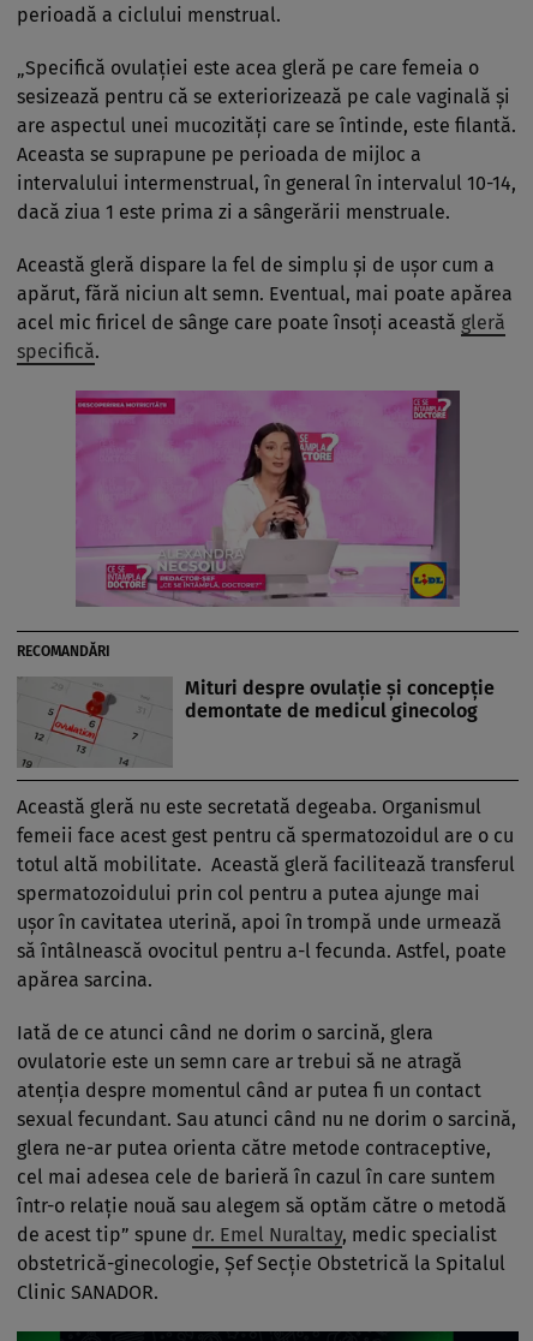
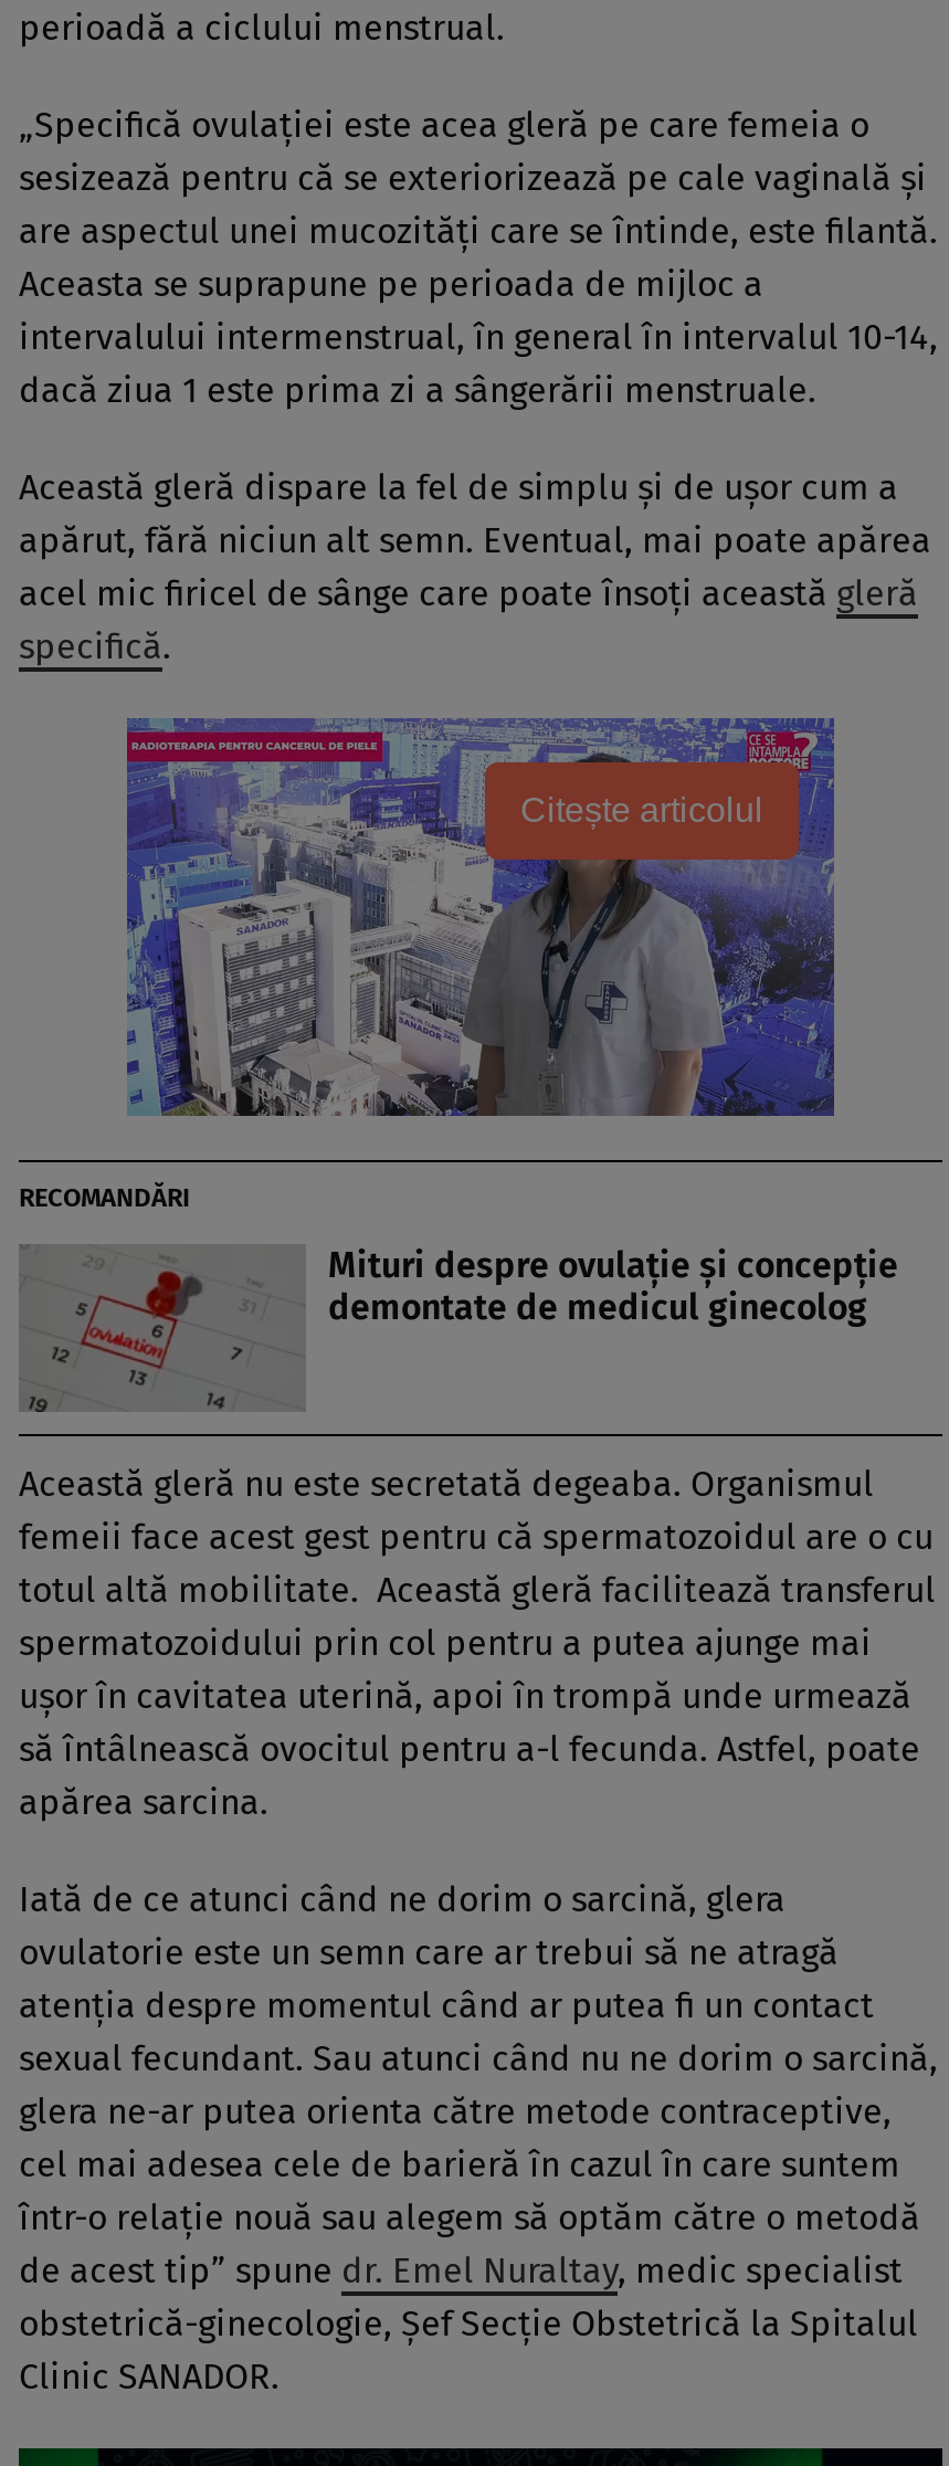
+ Citește articolul

- [image]
+ [image]
